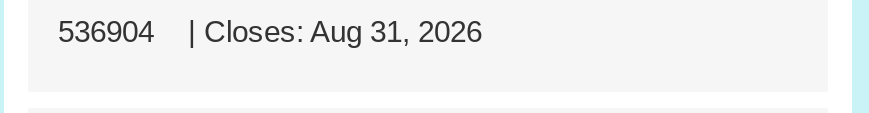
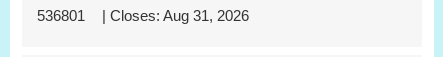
- 536904
+ 536801
